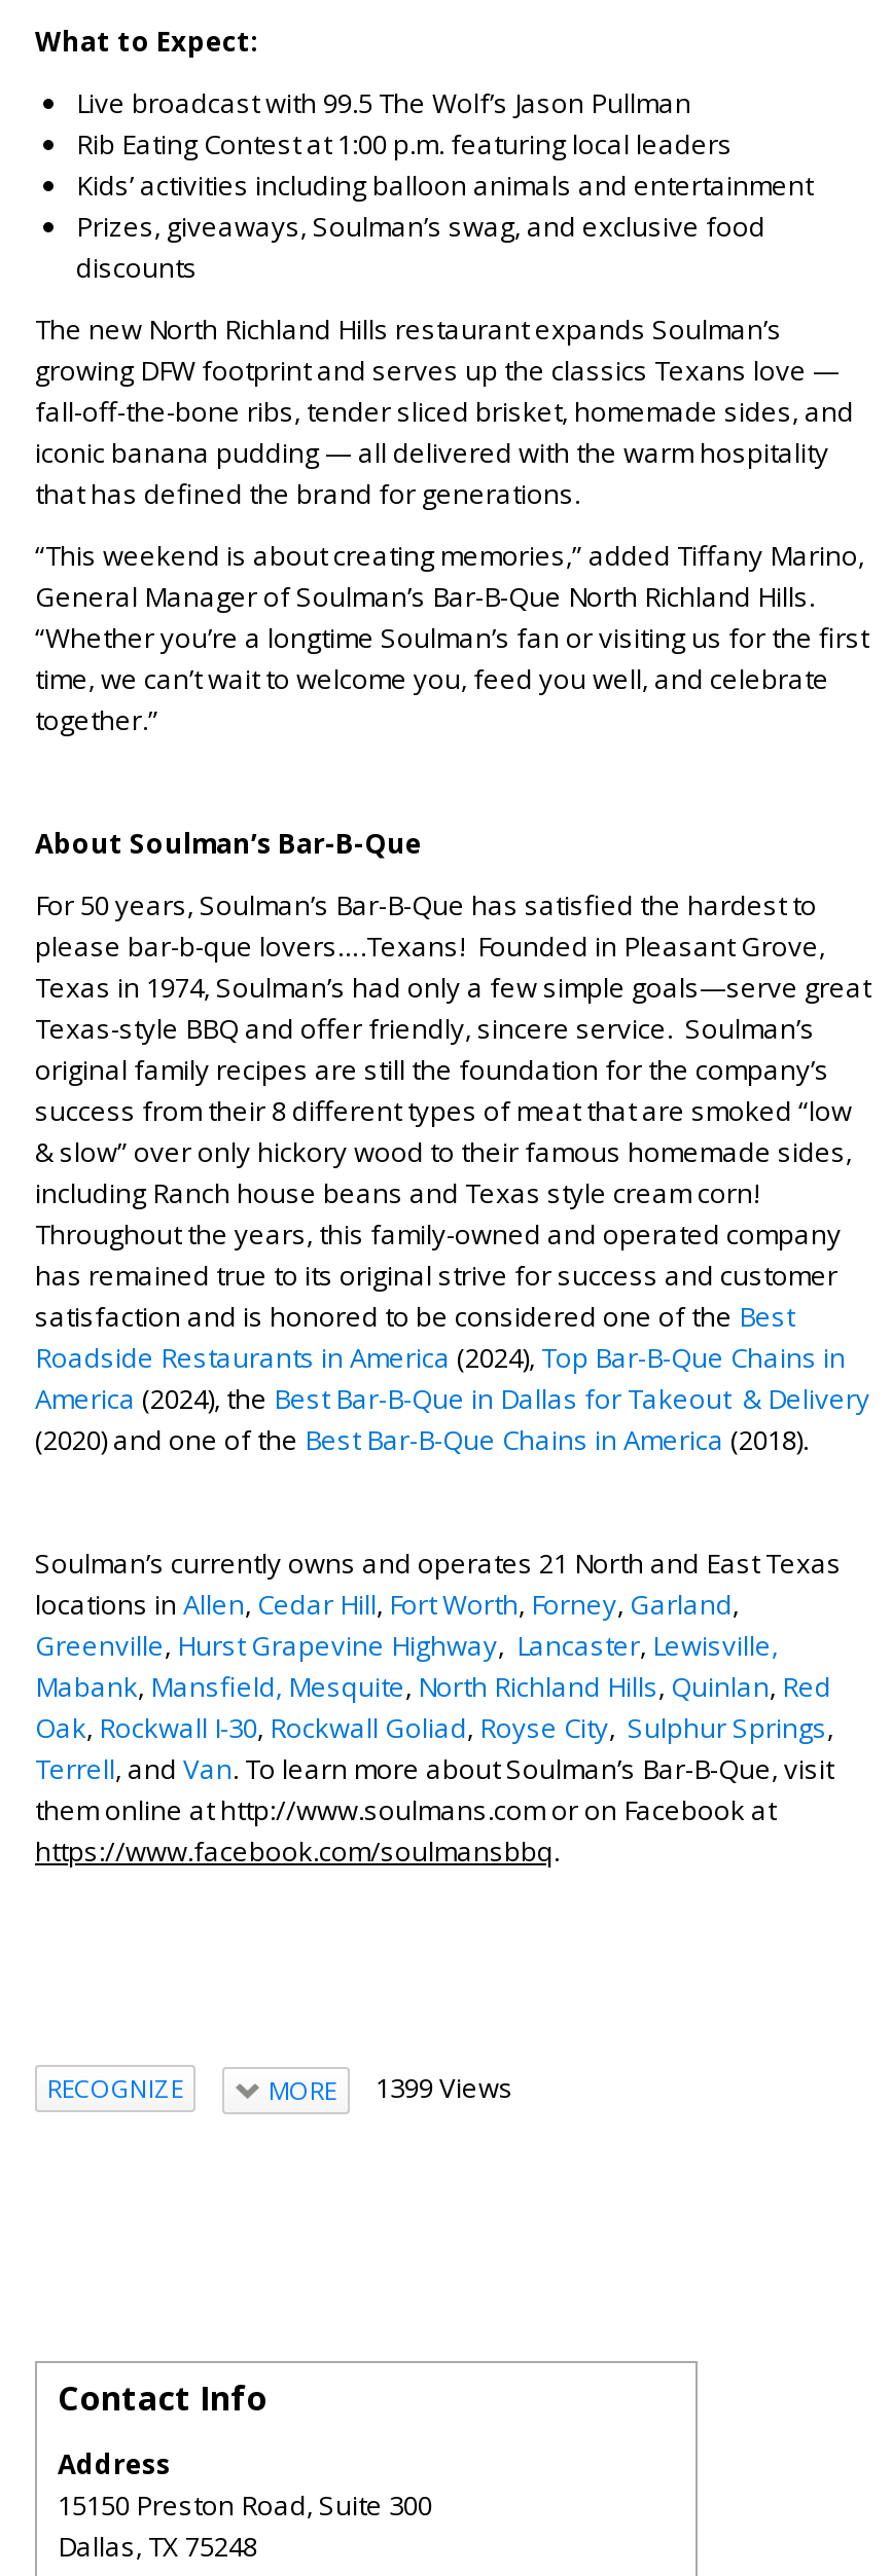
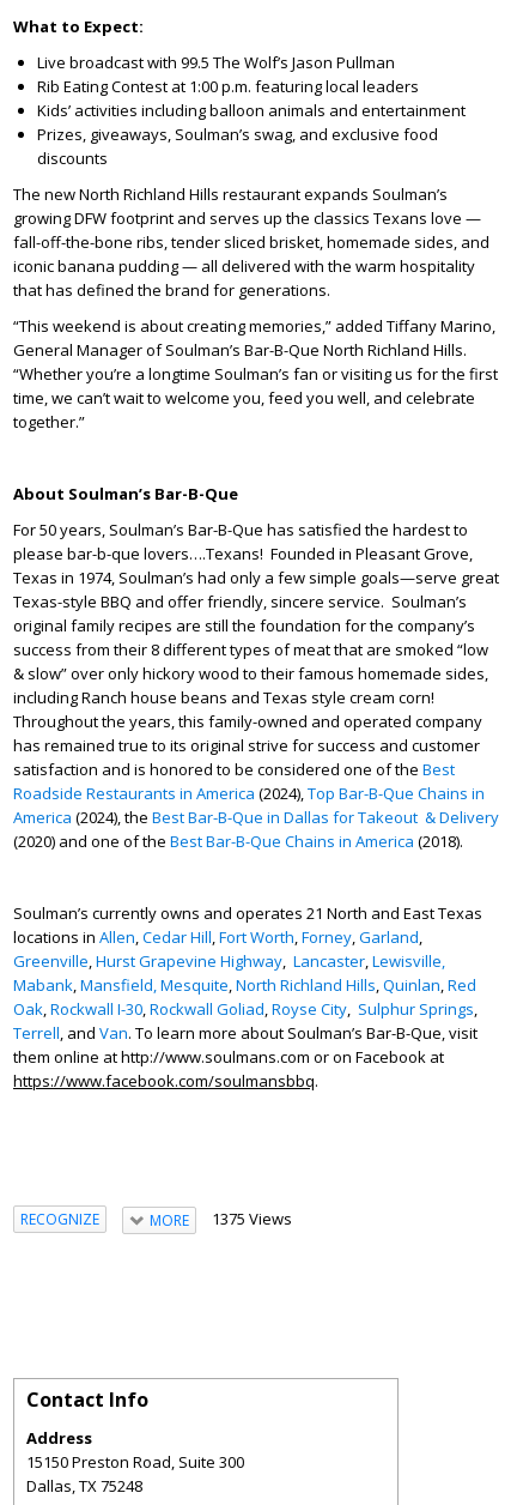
- MORE 1399 Views
+ MORE 1375 Views
